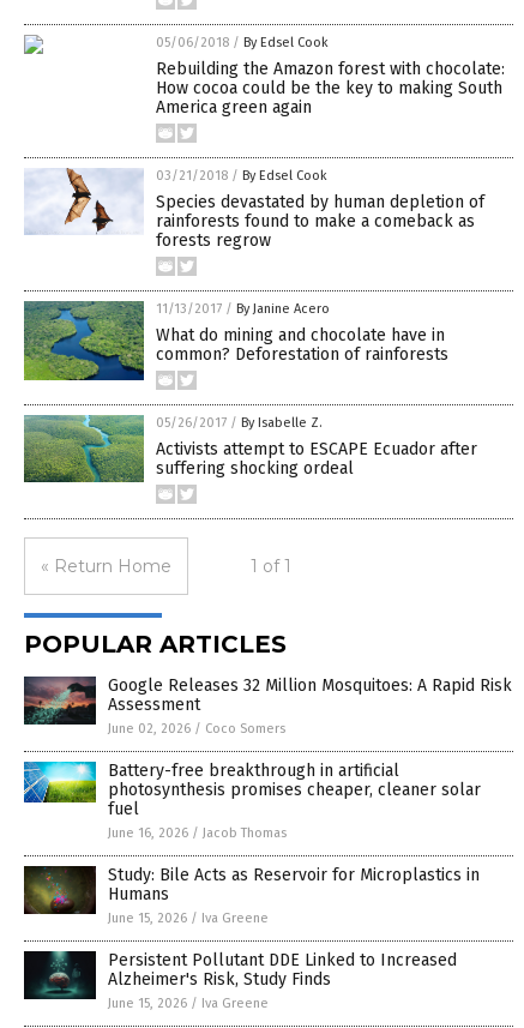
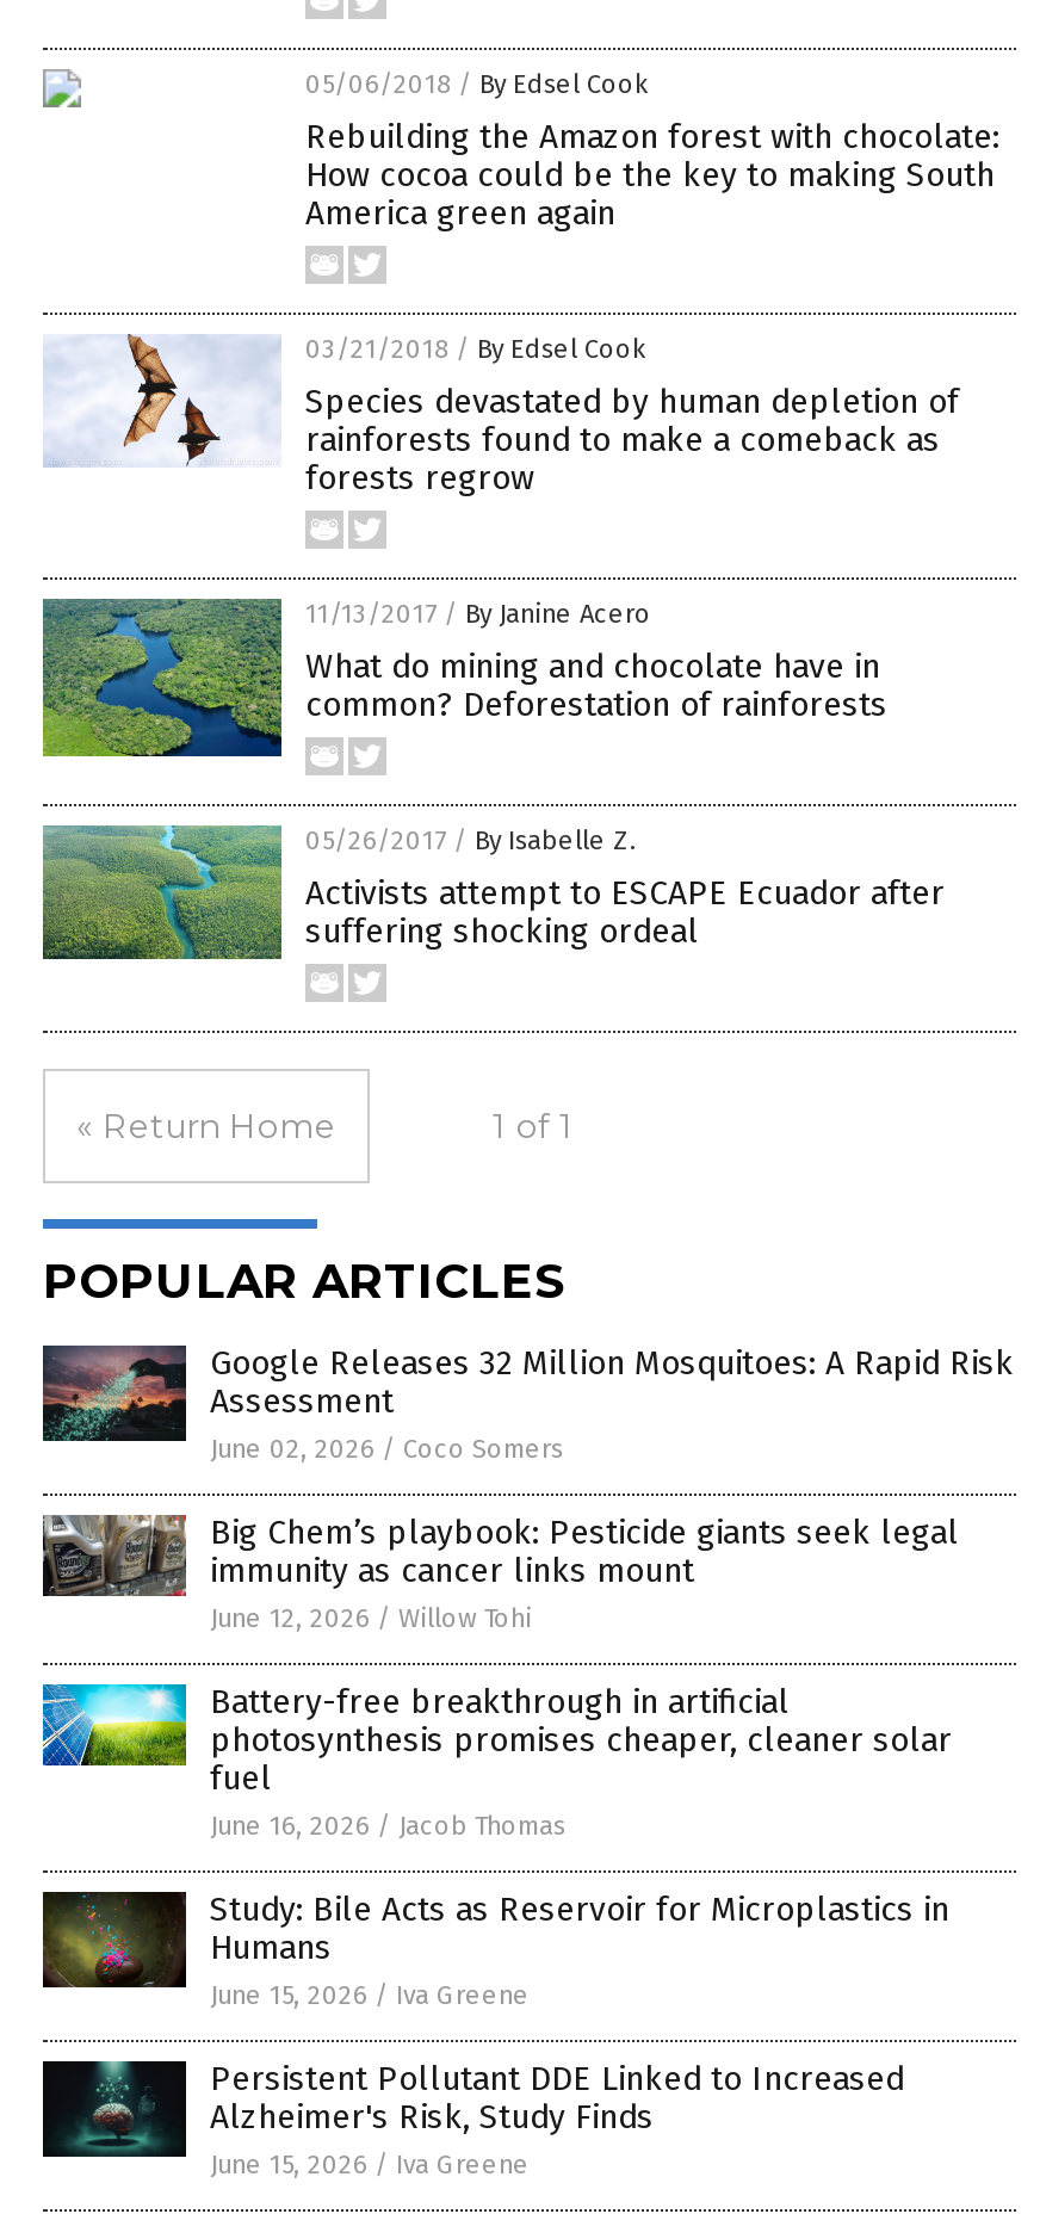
+ [image]
+ Big Chem’s playbook: Pesticide giants seek legal
+ immunity as cancer links mount
+ June 12, 2026 / Willow Tohi
